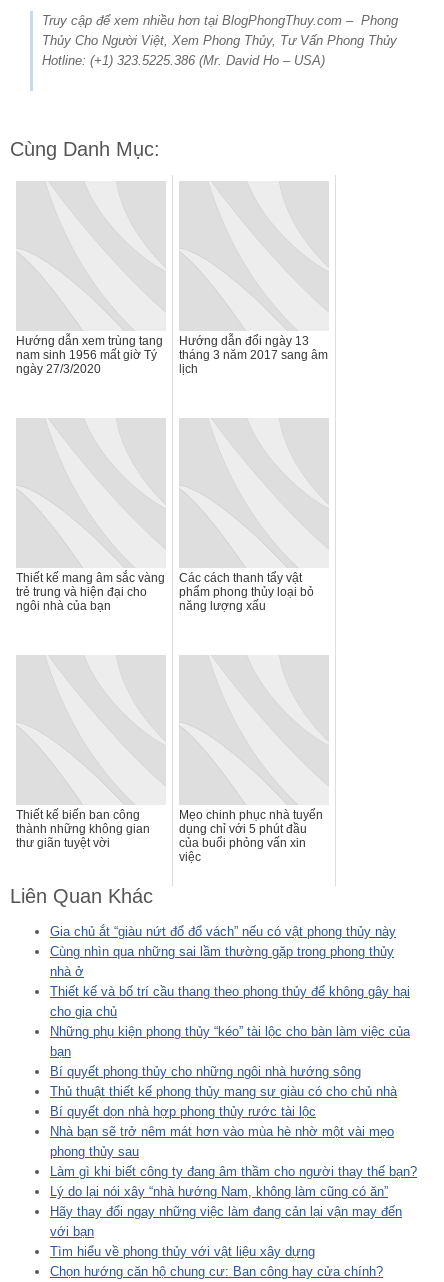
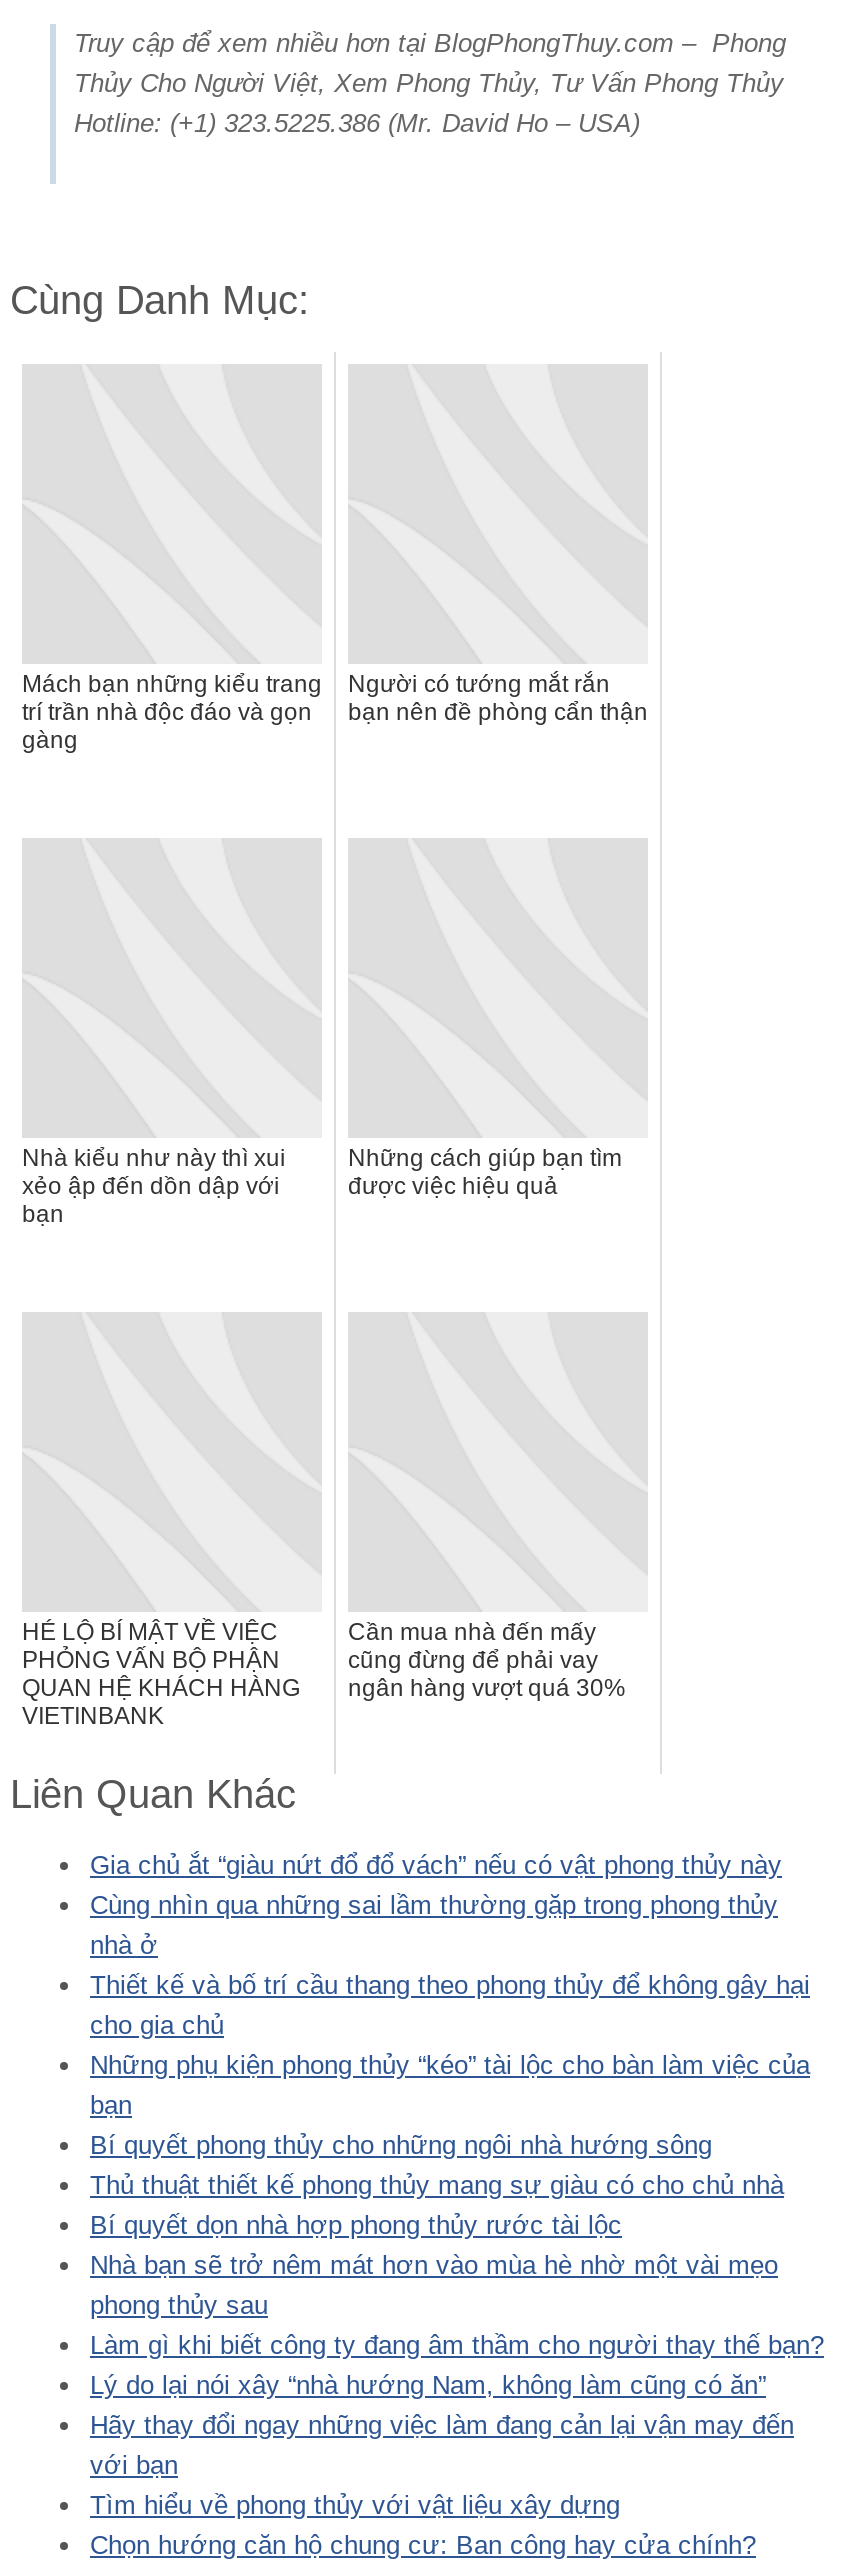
- Hướng dẫn xem trùng tang
- nam sinh 1956 mất giờ Tý
- ngày 27/3/2020
+ Mách bạn những kiểu trang
+ trí trần nhà độc đáo và gọn
+ gàng

- Hướng dẫn đổi ngày 13
- tháng 3 năm 2017 sang âm
- lịch
+ Người có tướng mắt rắn
+ bạn nên đề phòng cẩn thận

- Thiết kế mang âm sắc vàng
- trẻ trung và hiện đại cho
- ngôi nhà của bạn
+ Nhà kiểu như này thì xui
+ xẻo ập đến dồn dập với
+ bạn

- Các cách thanh tẩy vật
- phẩm phong thủy loại bỏ
- năng lượng xấu
+ Những cách giúp bạn tìm
+ được việc hiệu quả

- Thiết kế biến ban công
- thành những không gian
- thư giãn tuyệt vời
+ HÉ LỘ BÍ MẬT VỀ VIỆC
+ PHỎNG VẤN BỘ PHẬN
+ QUAN HỆ KHÁCH HÀNG
+ VIETINBANK

- Mẹo chinh phục nhà tuyển
- dụng chỉ với 5 phút đầu
- của buổi phỏng vấn xin
- việc
+ Cần mua nhà đến mấy
+ cũng đừng để phải vay
+ ngân hàng vượt quá 30%
